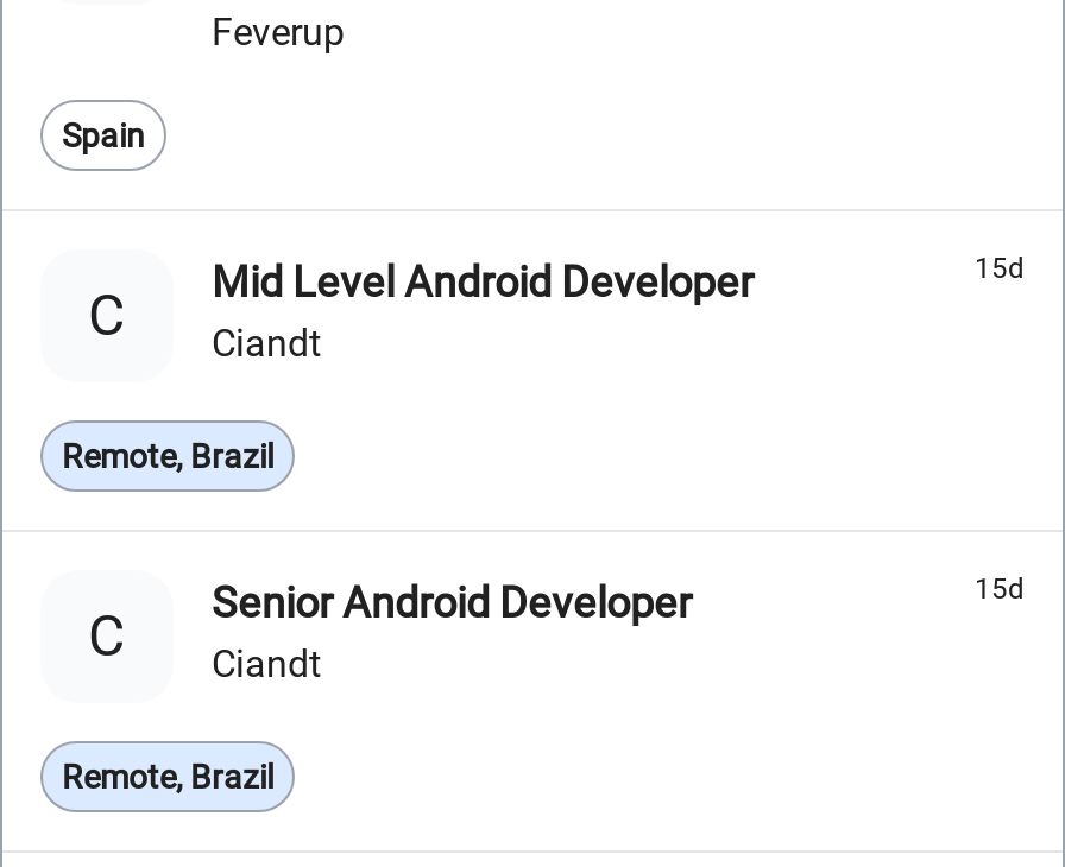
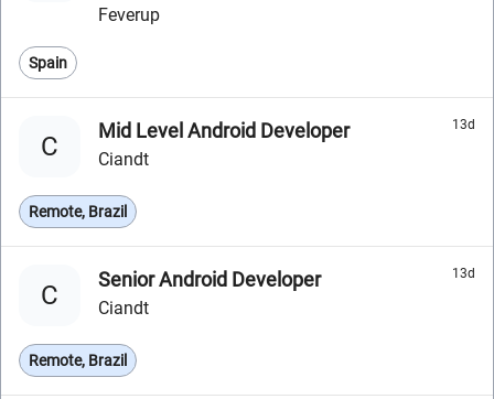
- 15d
+ 13d

- 15d
+ 13d
